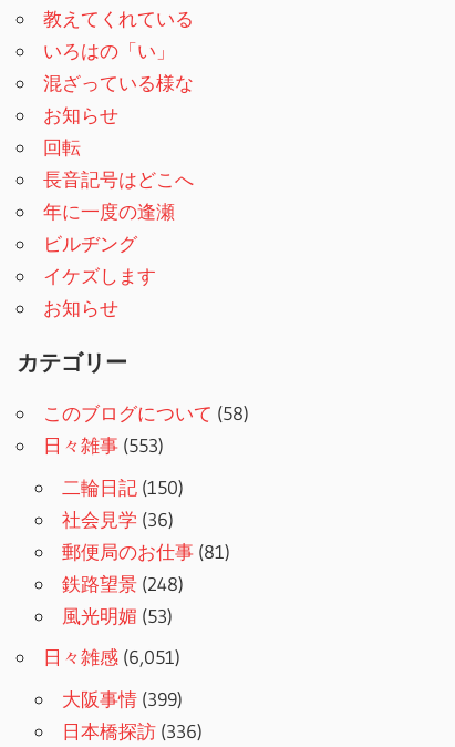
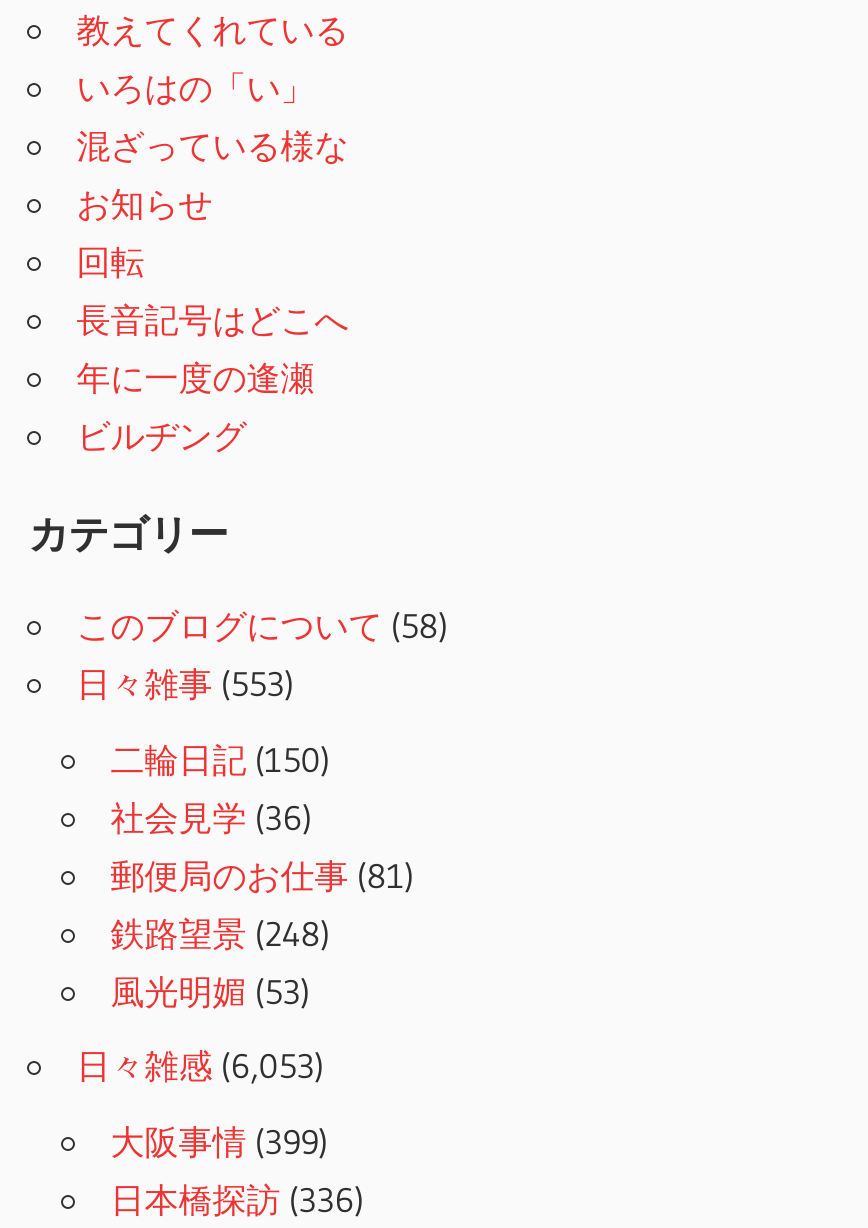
- イケズします
- お知らせ

- 日々雑感(6,051)
+ 日々雑感(6,053)
